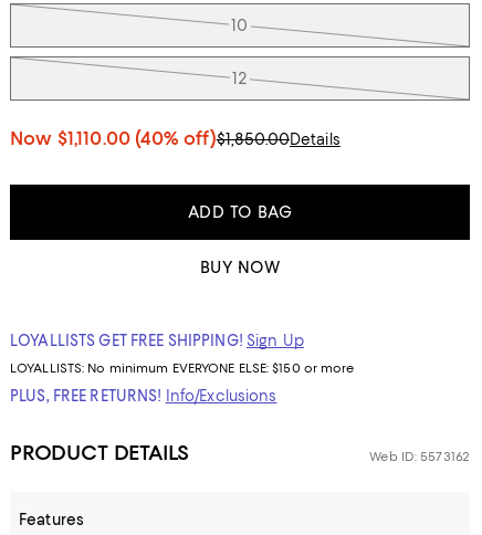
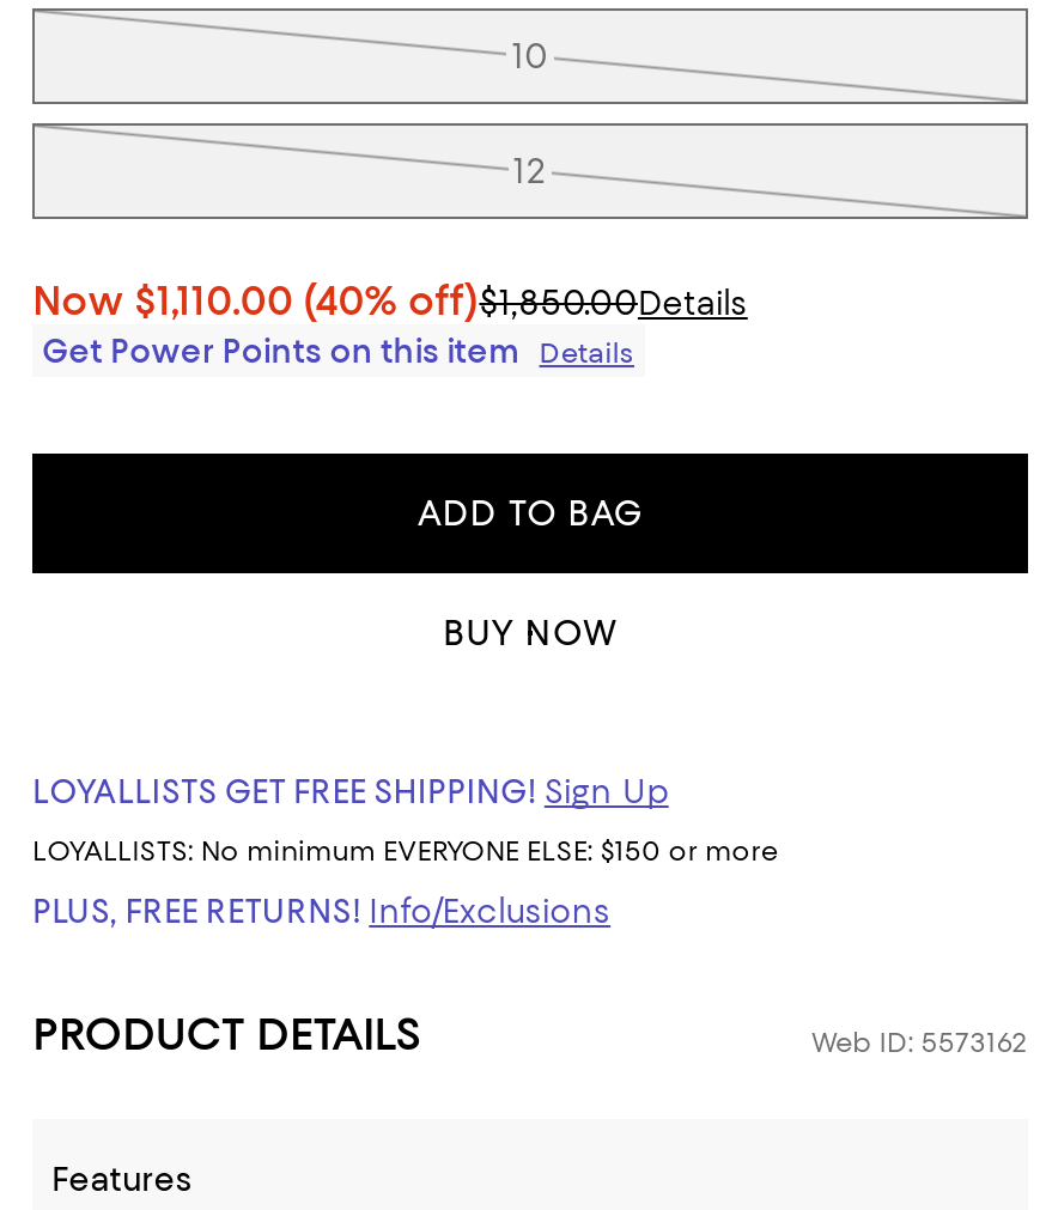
+ Get Power Points on this item Details
